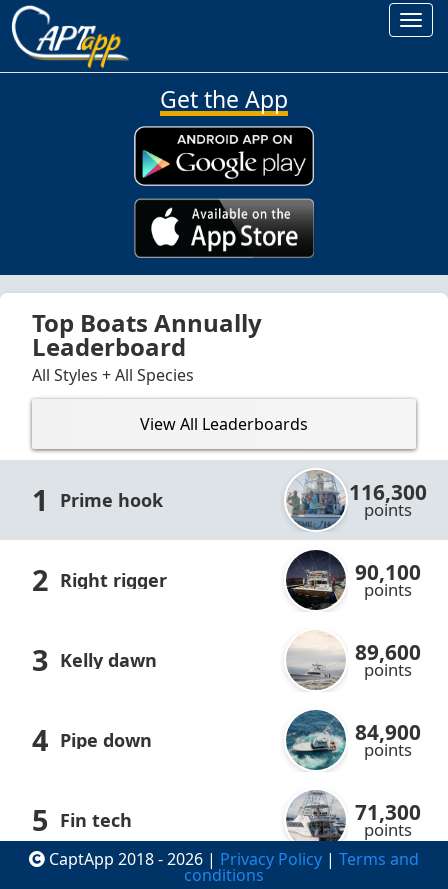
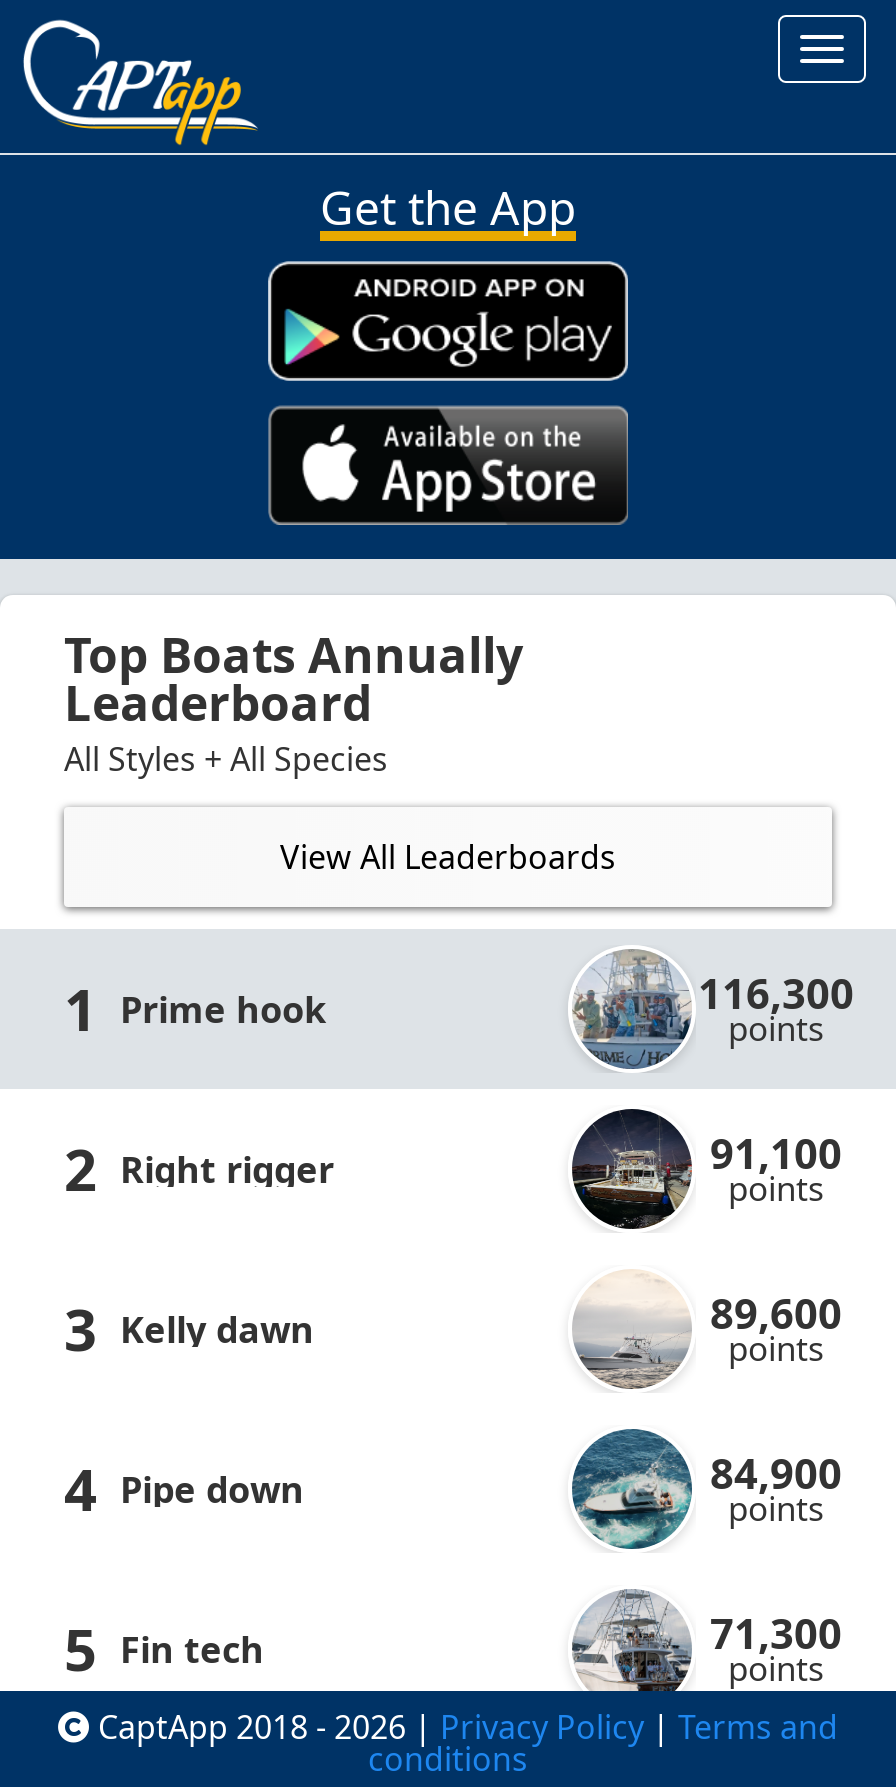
- 90,100
+ 91,100
